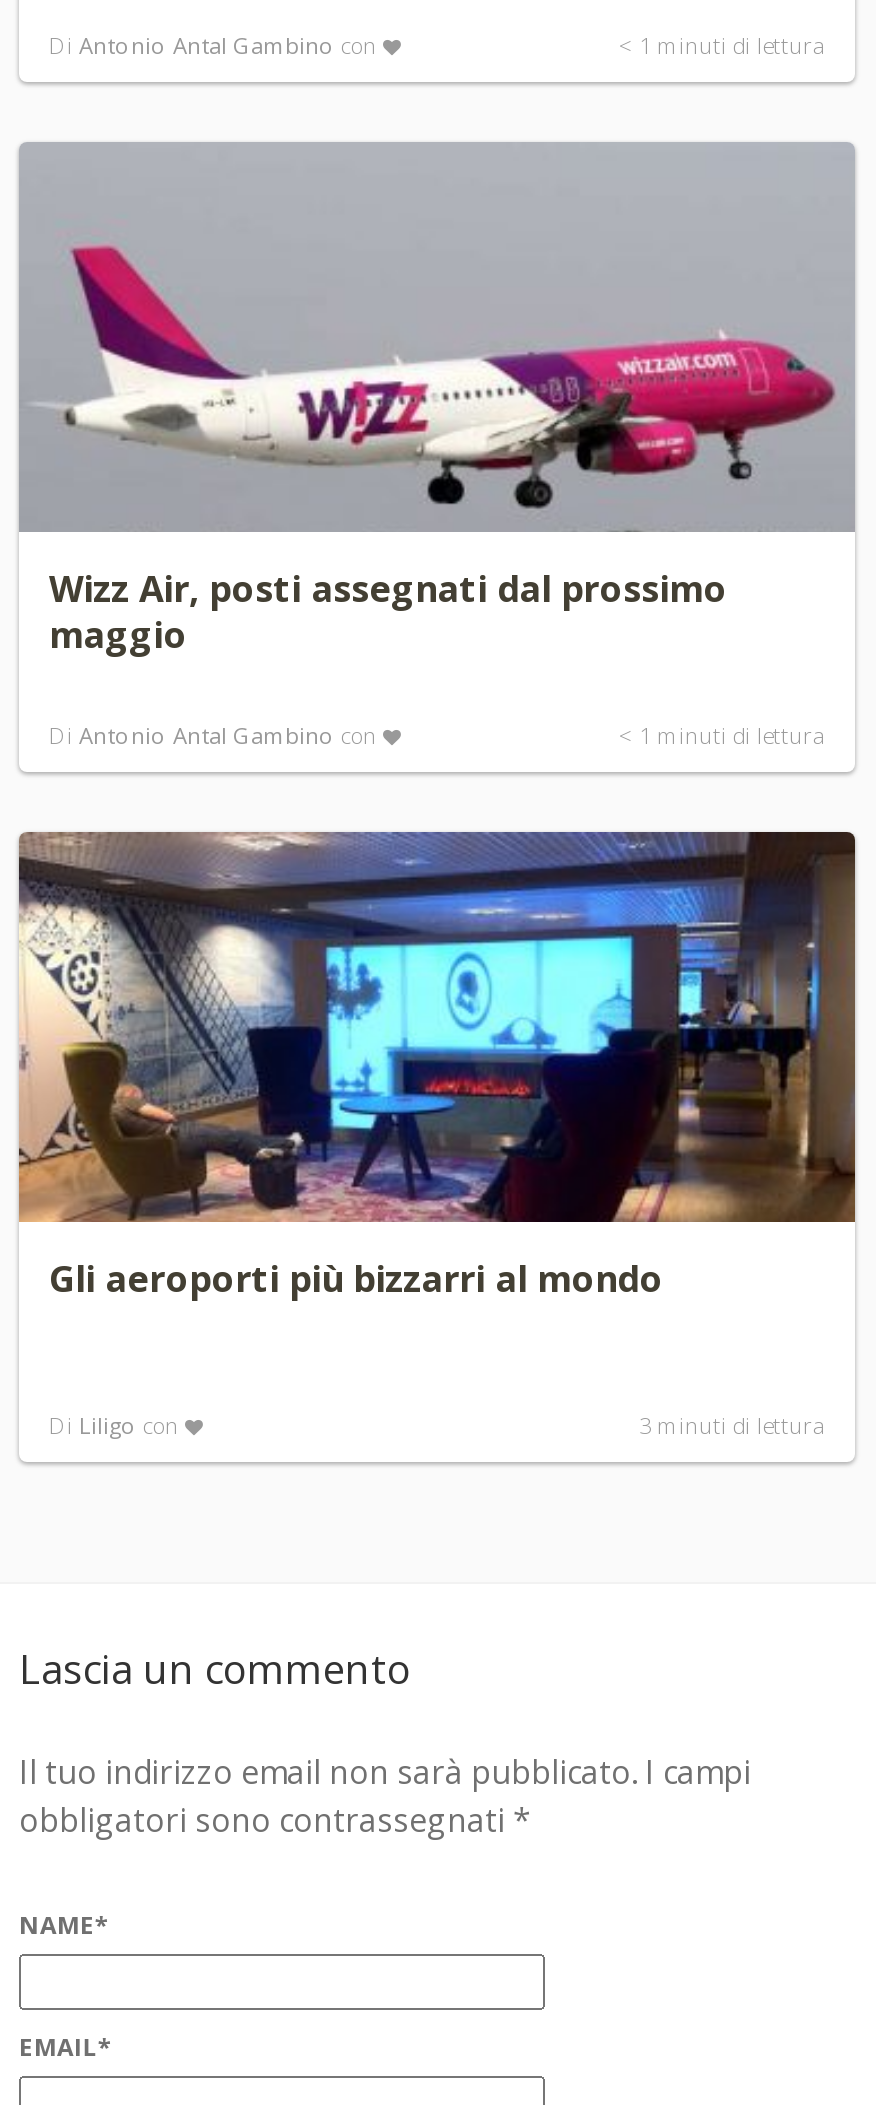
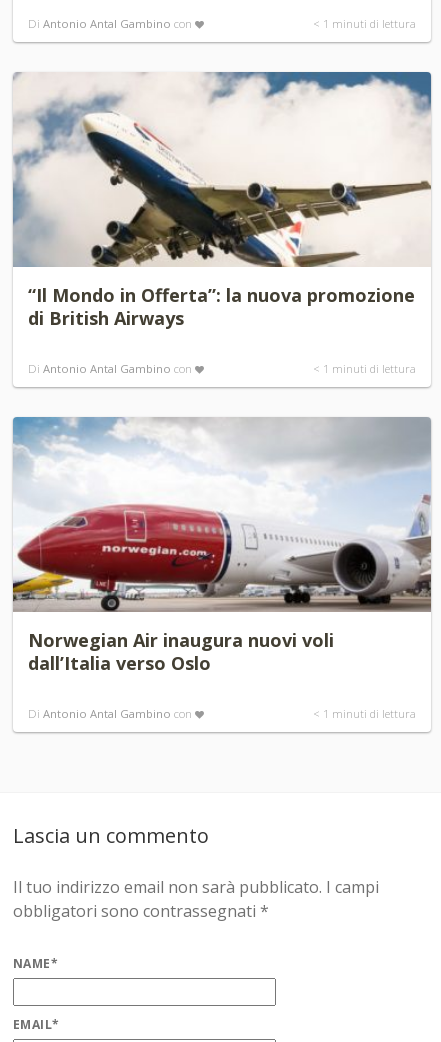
- [image]
- Wizz Air, posti assegnati dal prossimo
- maggio
+ [image]
+ “Il Mondo in Offerta”: la nuova promozione
+ di British Airways

- [image]
- Gli aeroporti più bizzarri al mondo
+ [image]
+ Norwegian Air inaugura nuovi voli
+ dall’Italia verso Oslo

- Di Liligo con
- 3 minuti di lettura
+ Di Antonio Antal Gambino con
+ < 1 minuti di lettura
